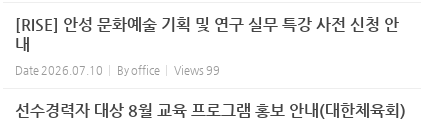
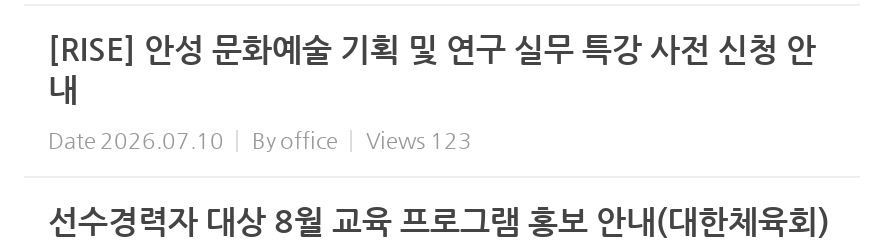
- Date 2026.07.10 By office Views 99
+ Date 2026.07.10 By office Views 123
